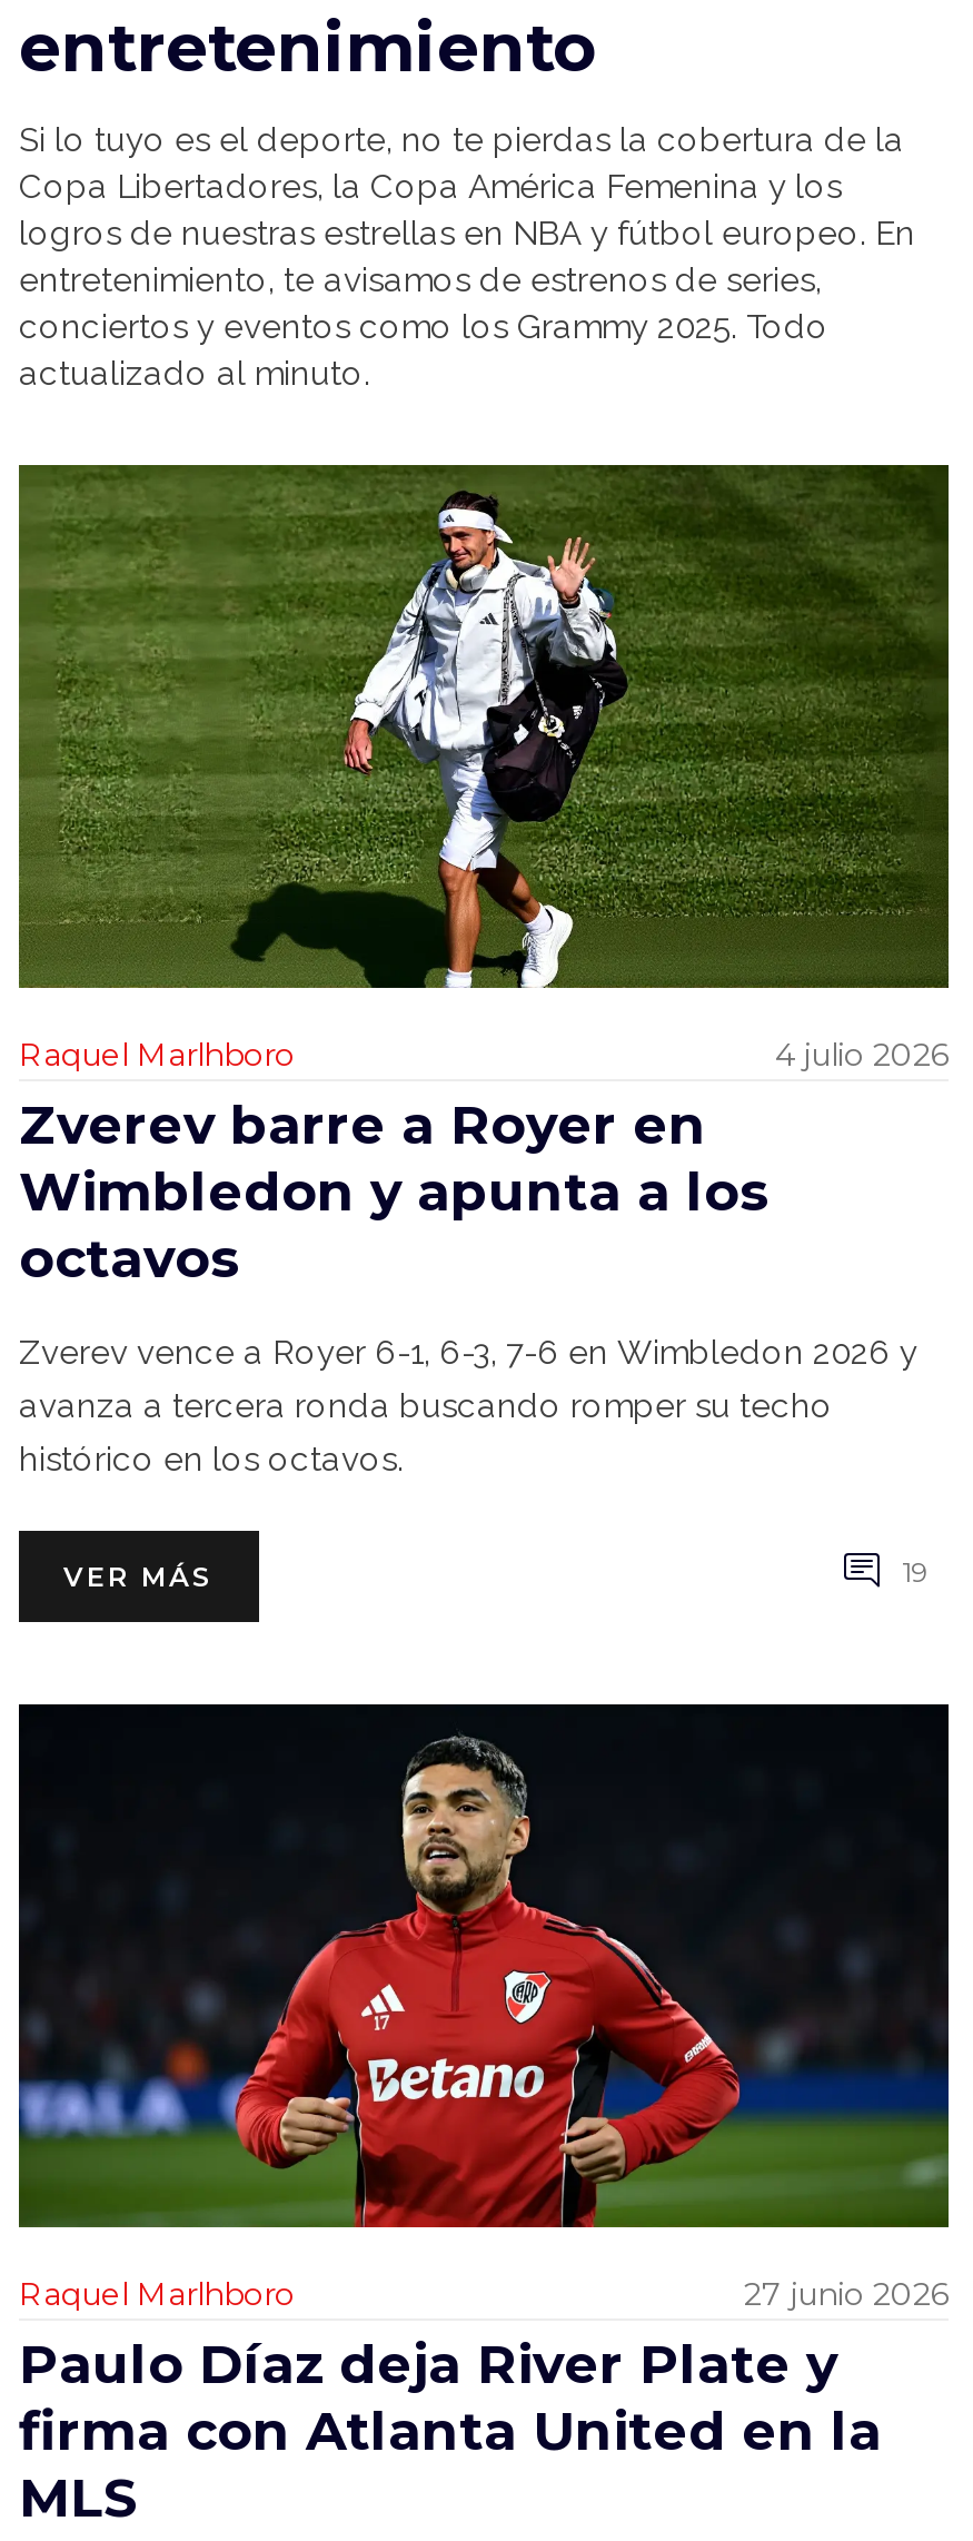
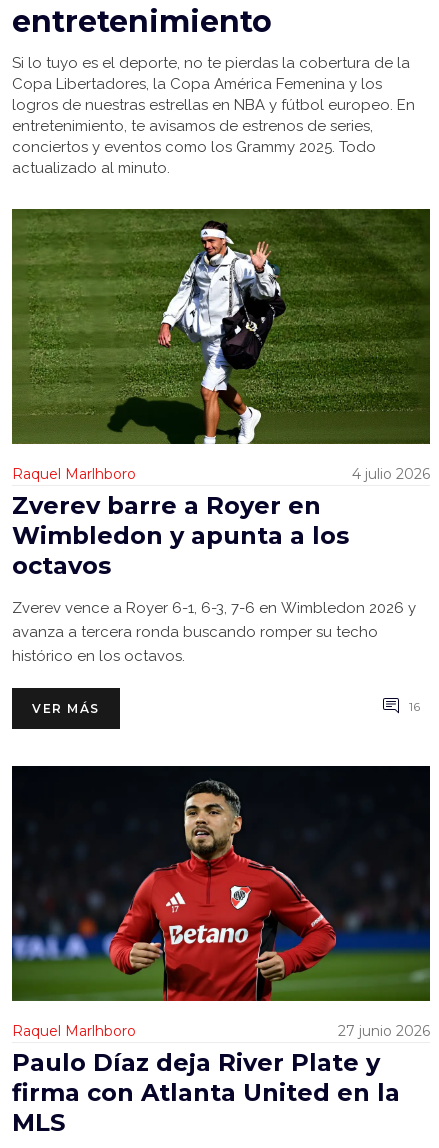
- 19
+ 16
